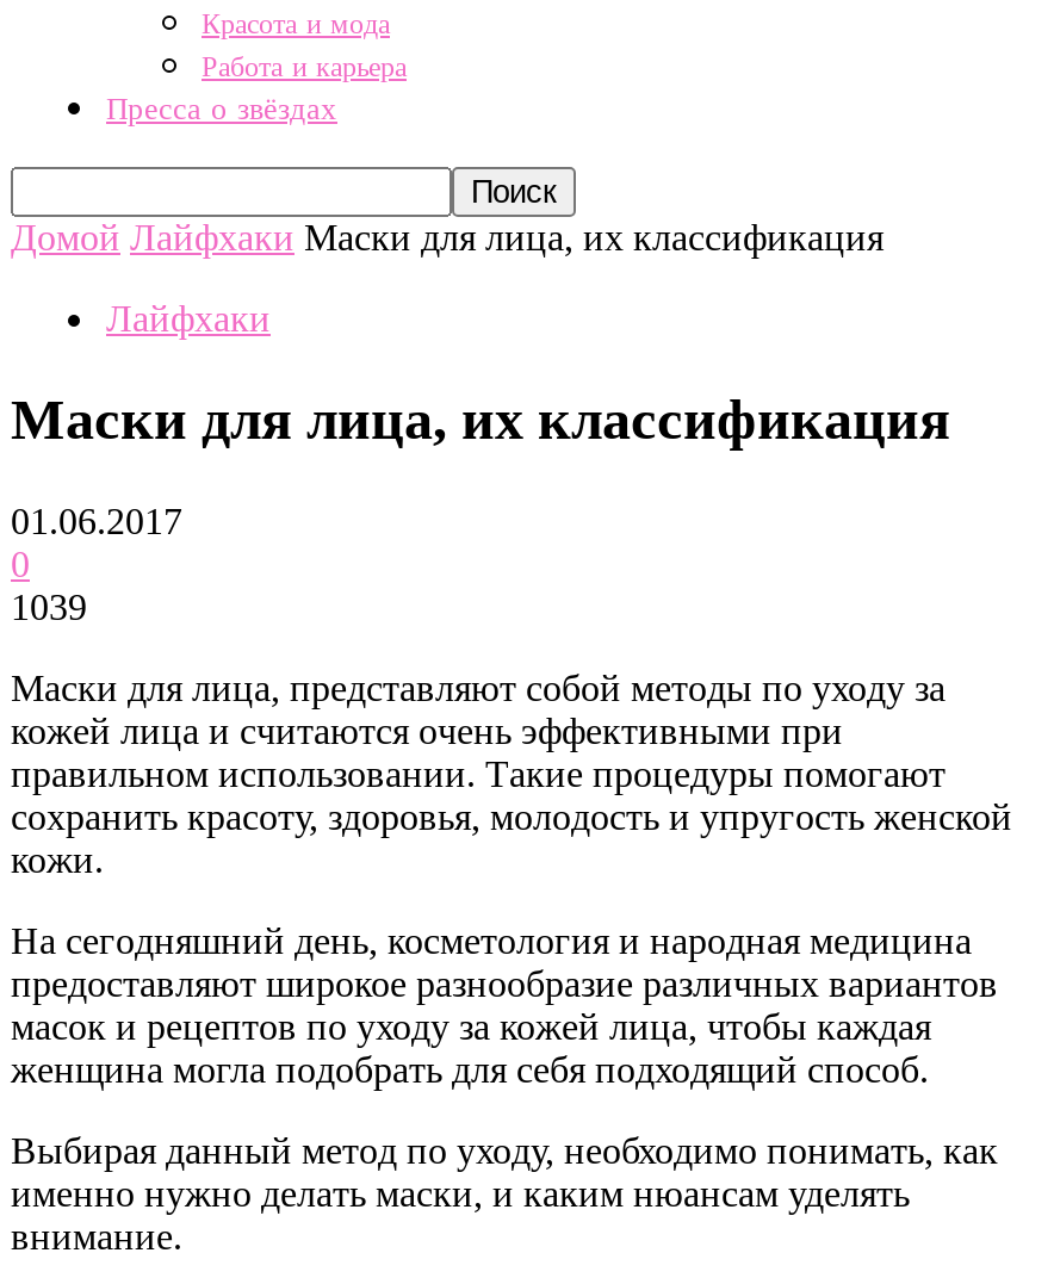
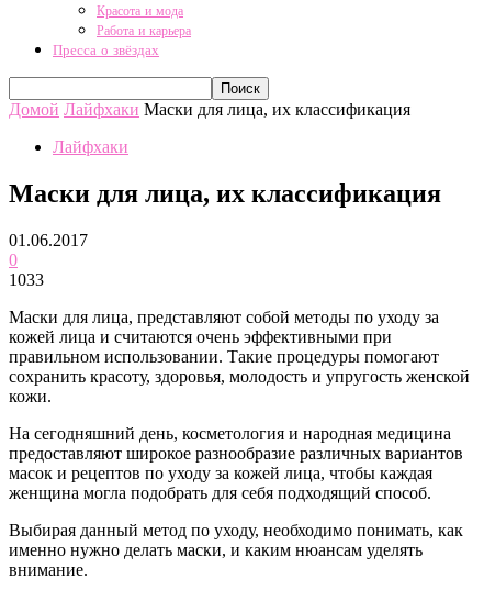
- 1039
+ 1033
